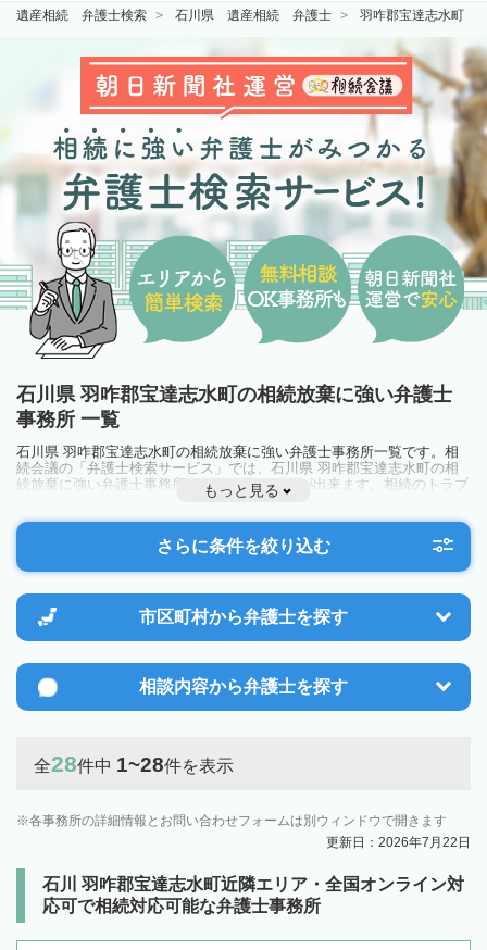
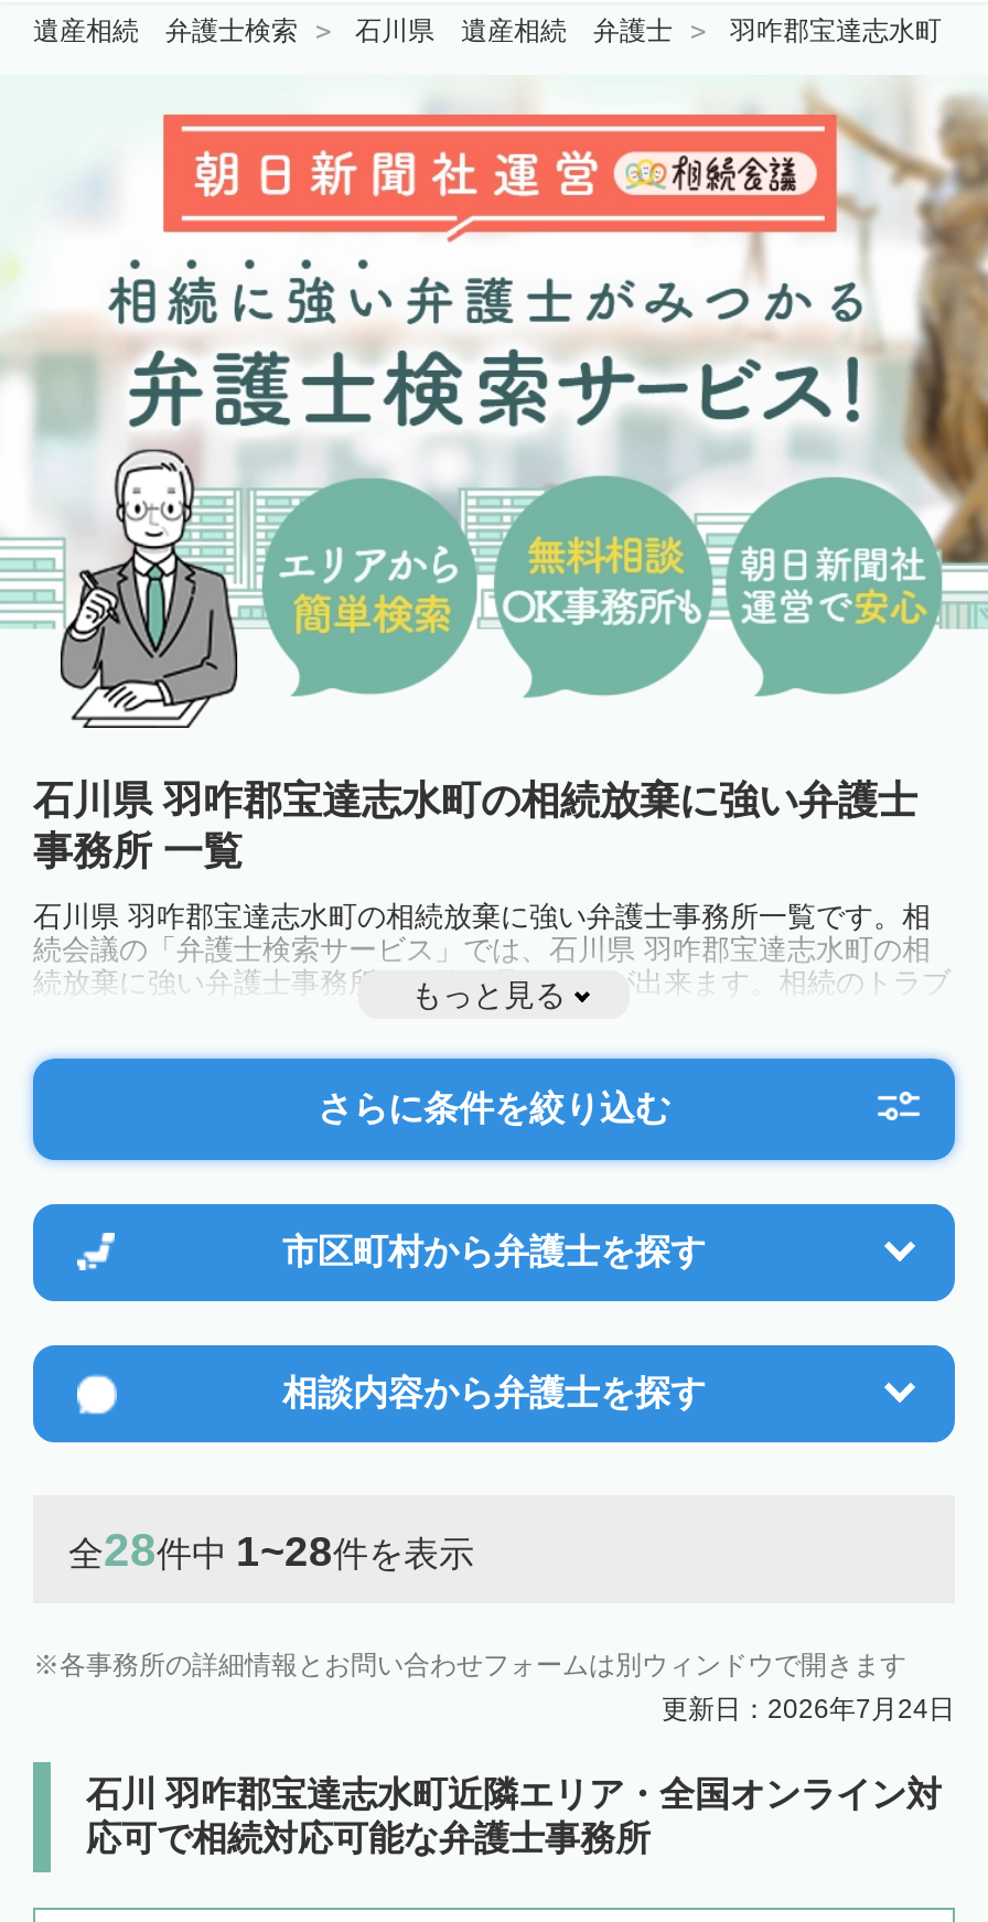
- 更新日：2026年7月22日
+ 更新日：2026年7月24日
